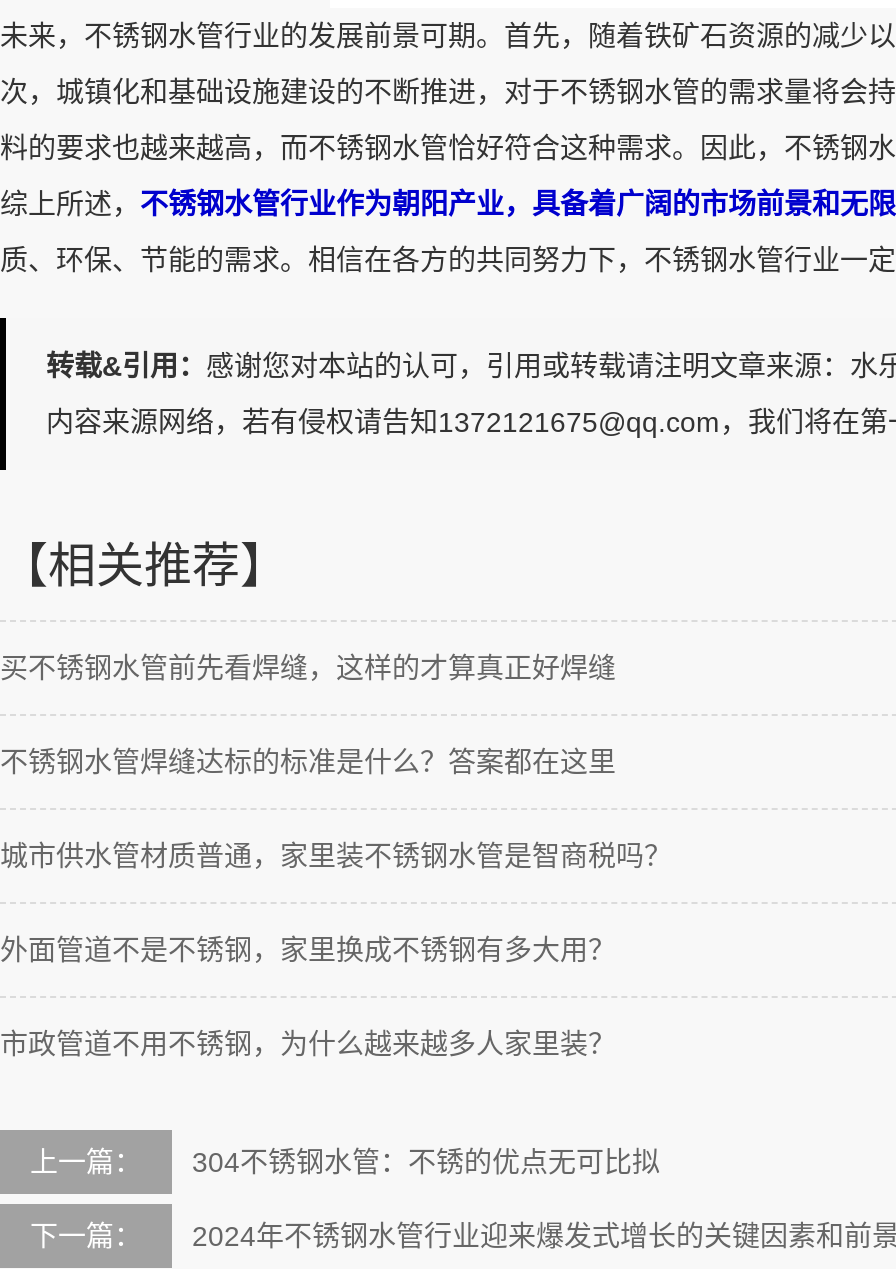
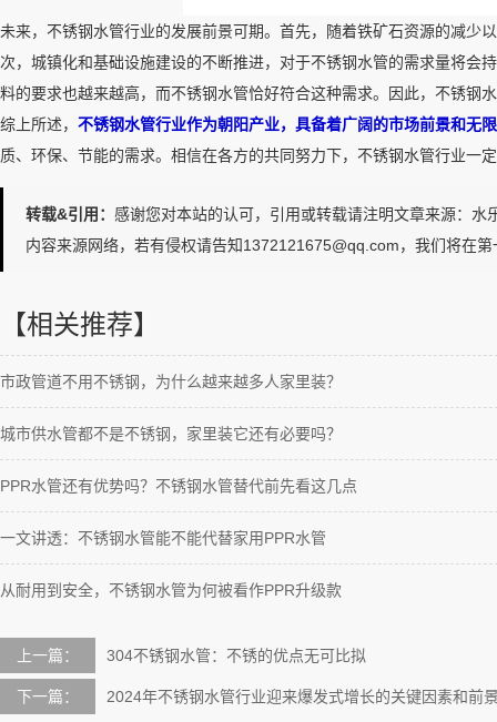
- 买不锈钢水管前先看焊缝，这样的才算真正好焊缝
- 不锈钢水管焊缝达标的标准是什么？答案都在这里
- 城市供水管材质普通，家里装不锈钢水管是智商税吗？
- 外面管道不是不锈钢，家里换成不锈钢有多大用？

moved up: 市政管道不用不锈钢，为什么越来越多人家里装？

+ 城市供水管都不是不锈钢，家里装它还有必要吗？
+ PPR水管还有优势吗？不锈钢水管替代前先看这几点
+ 一文讲透：不锈钢水管能不能代替家用PPR水管
+ 从耐用到安全，不锈钢水管为何被看作PPR升级款
